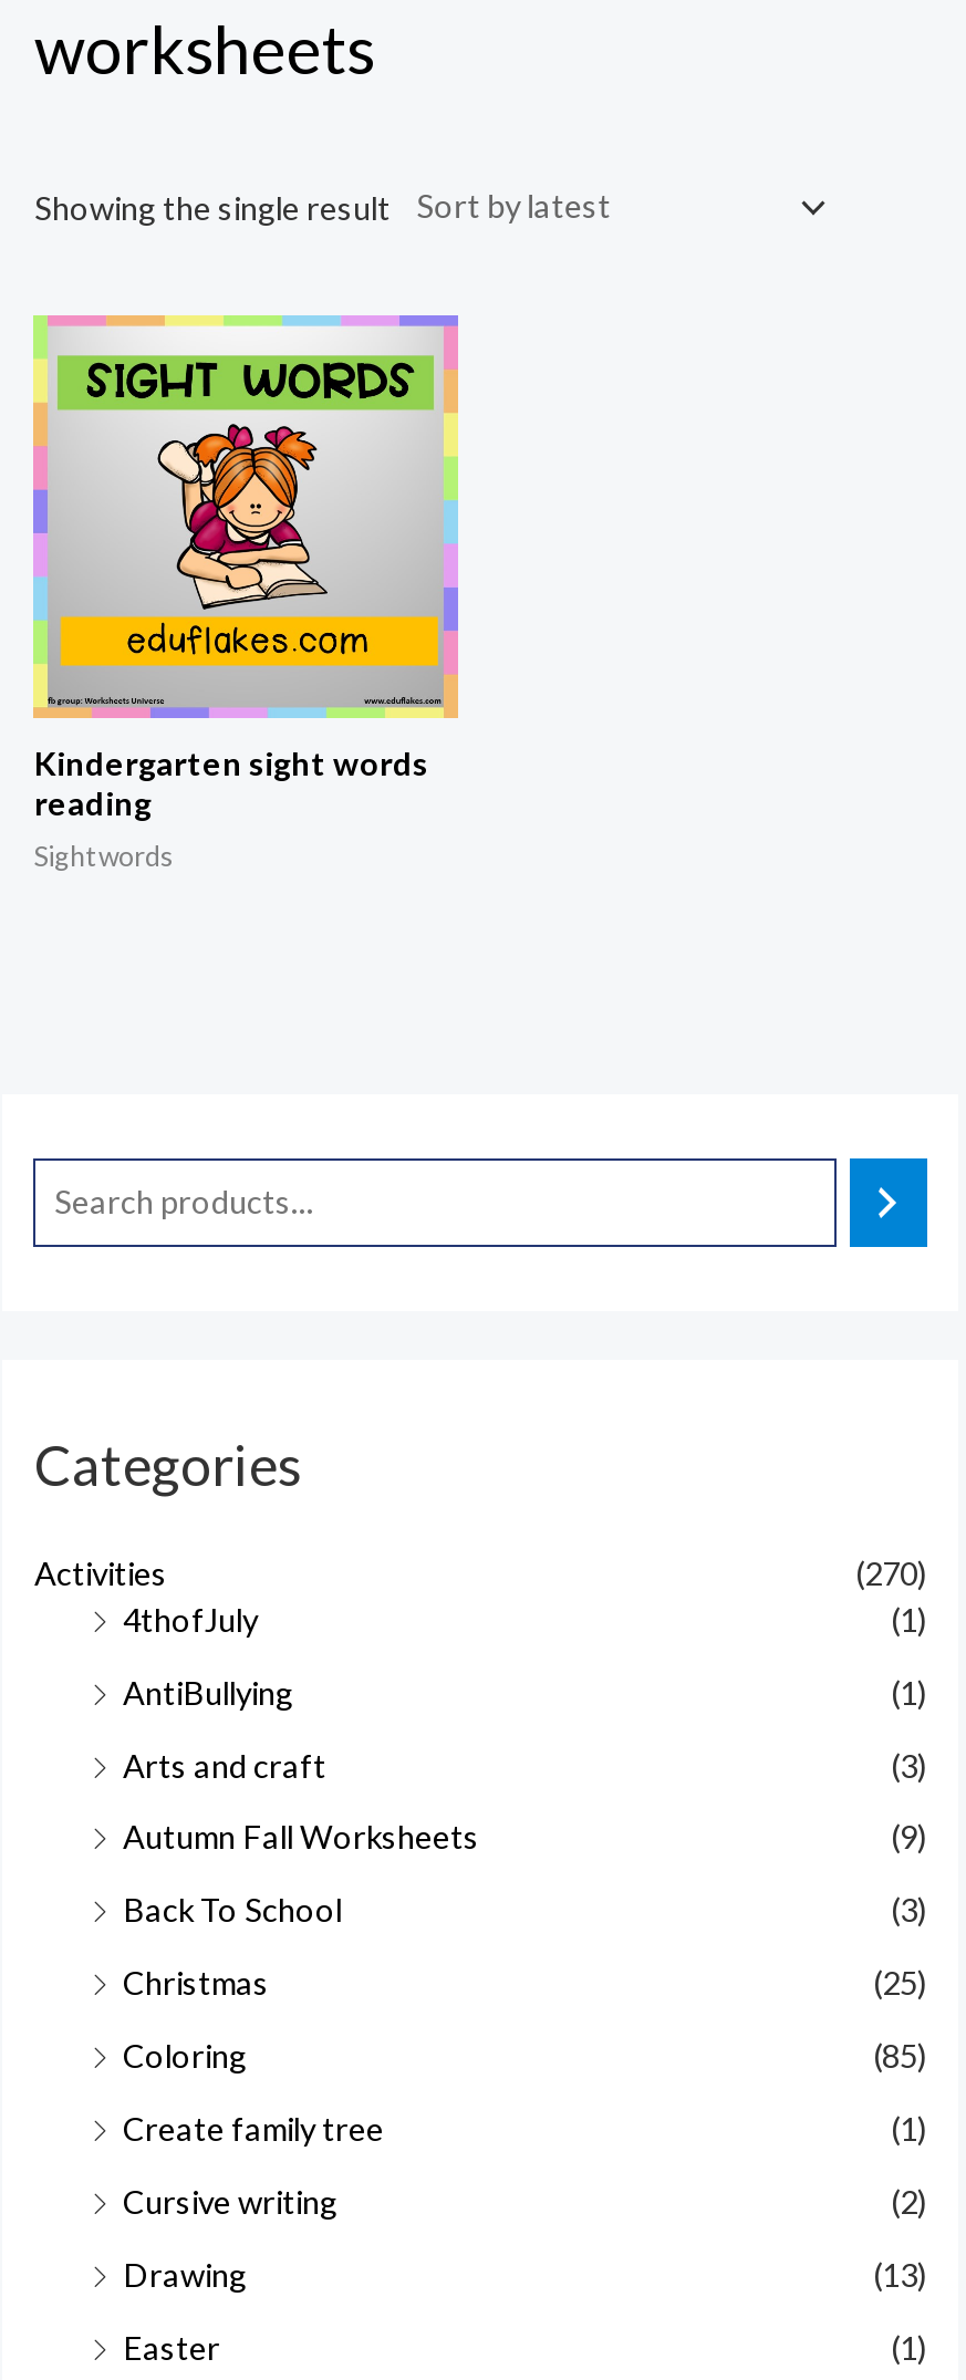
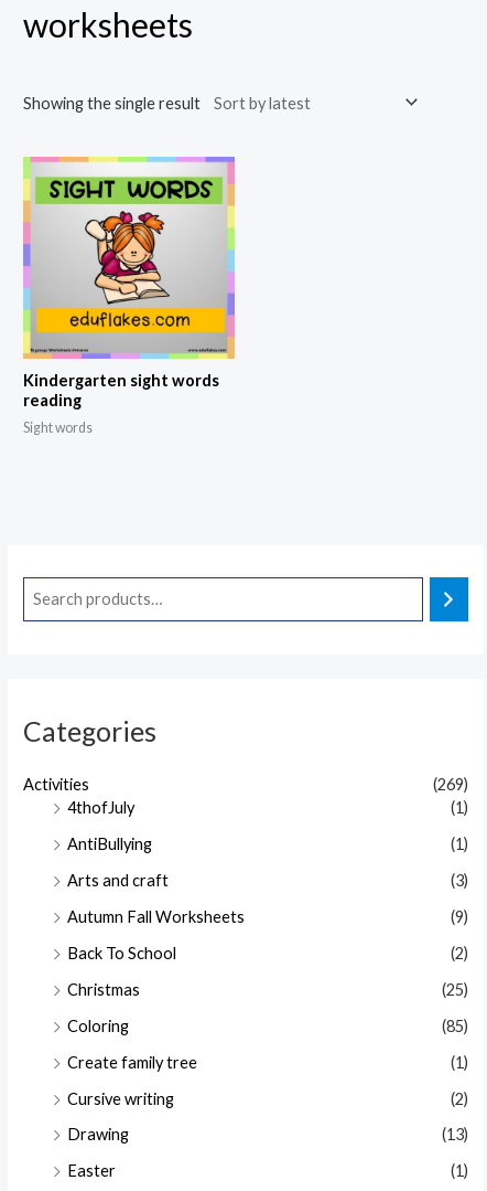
- (270)
+ (269)

- (3)
+ (2)
